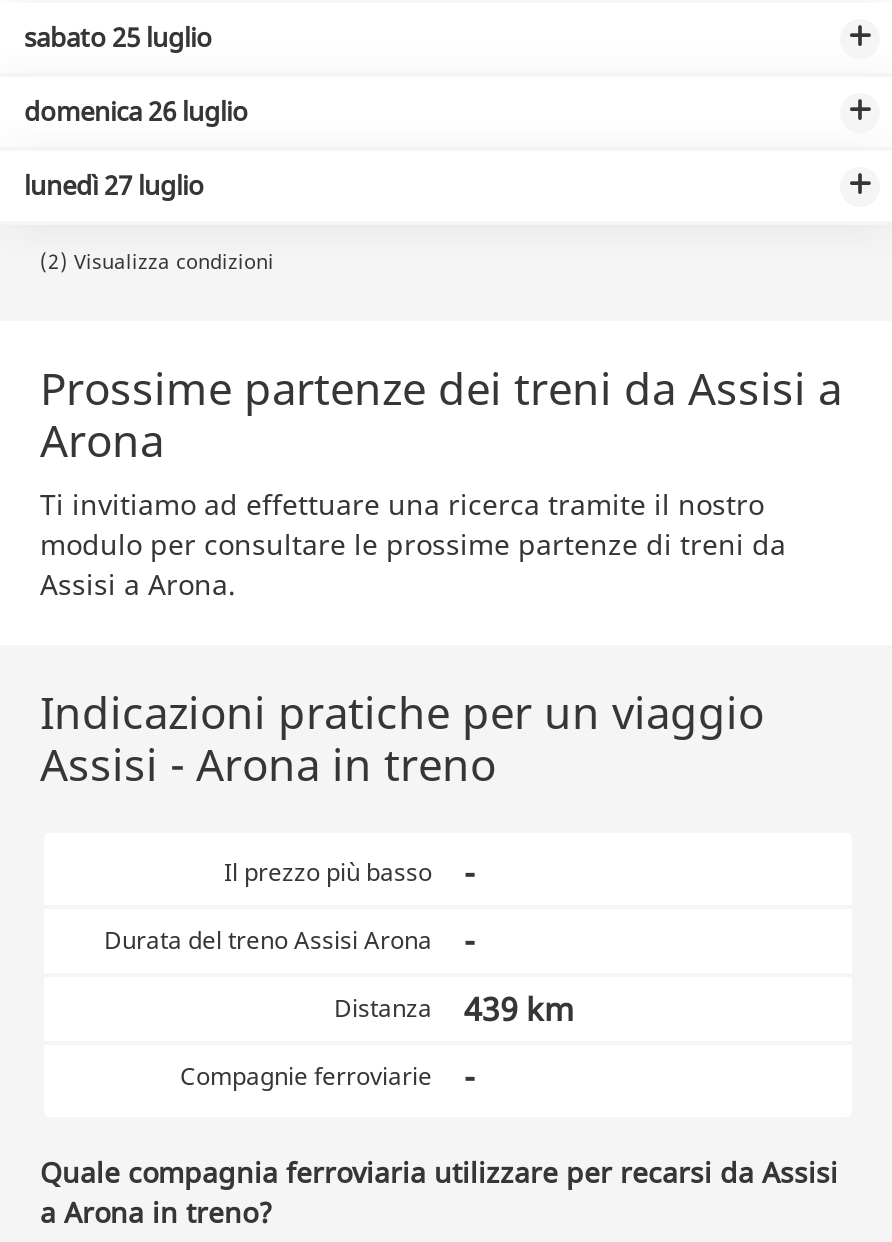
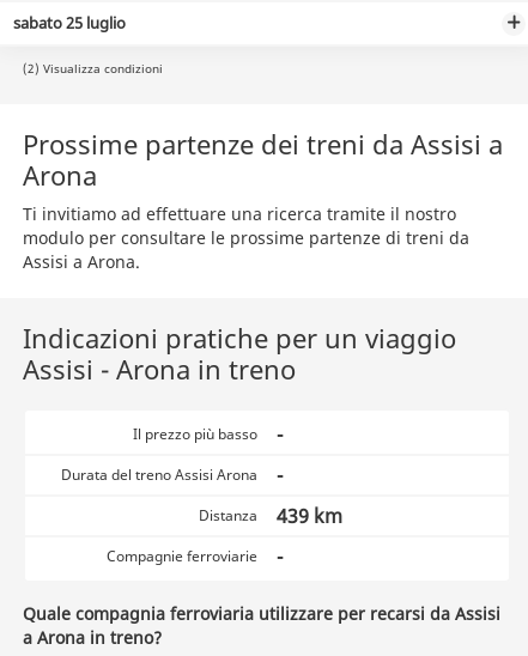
- domenica 26 luglio
- lunedì 27 luglio
